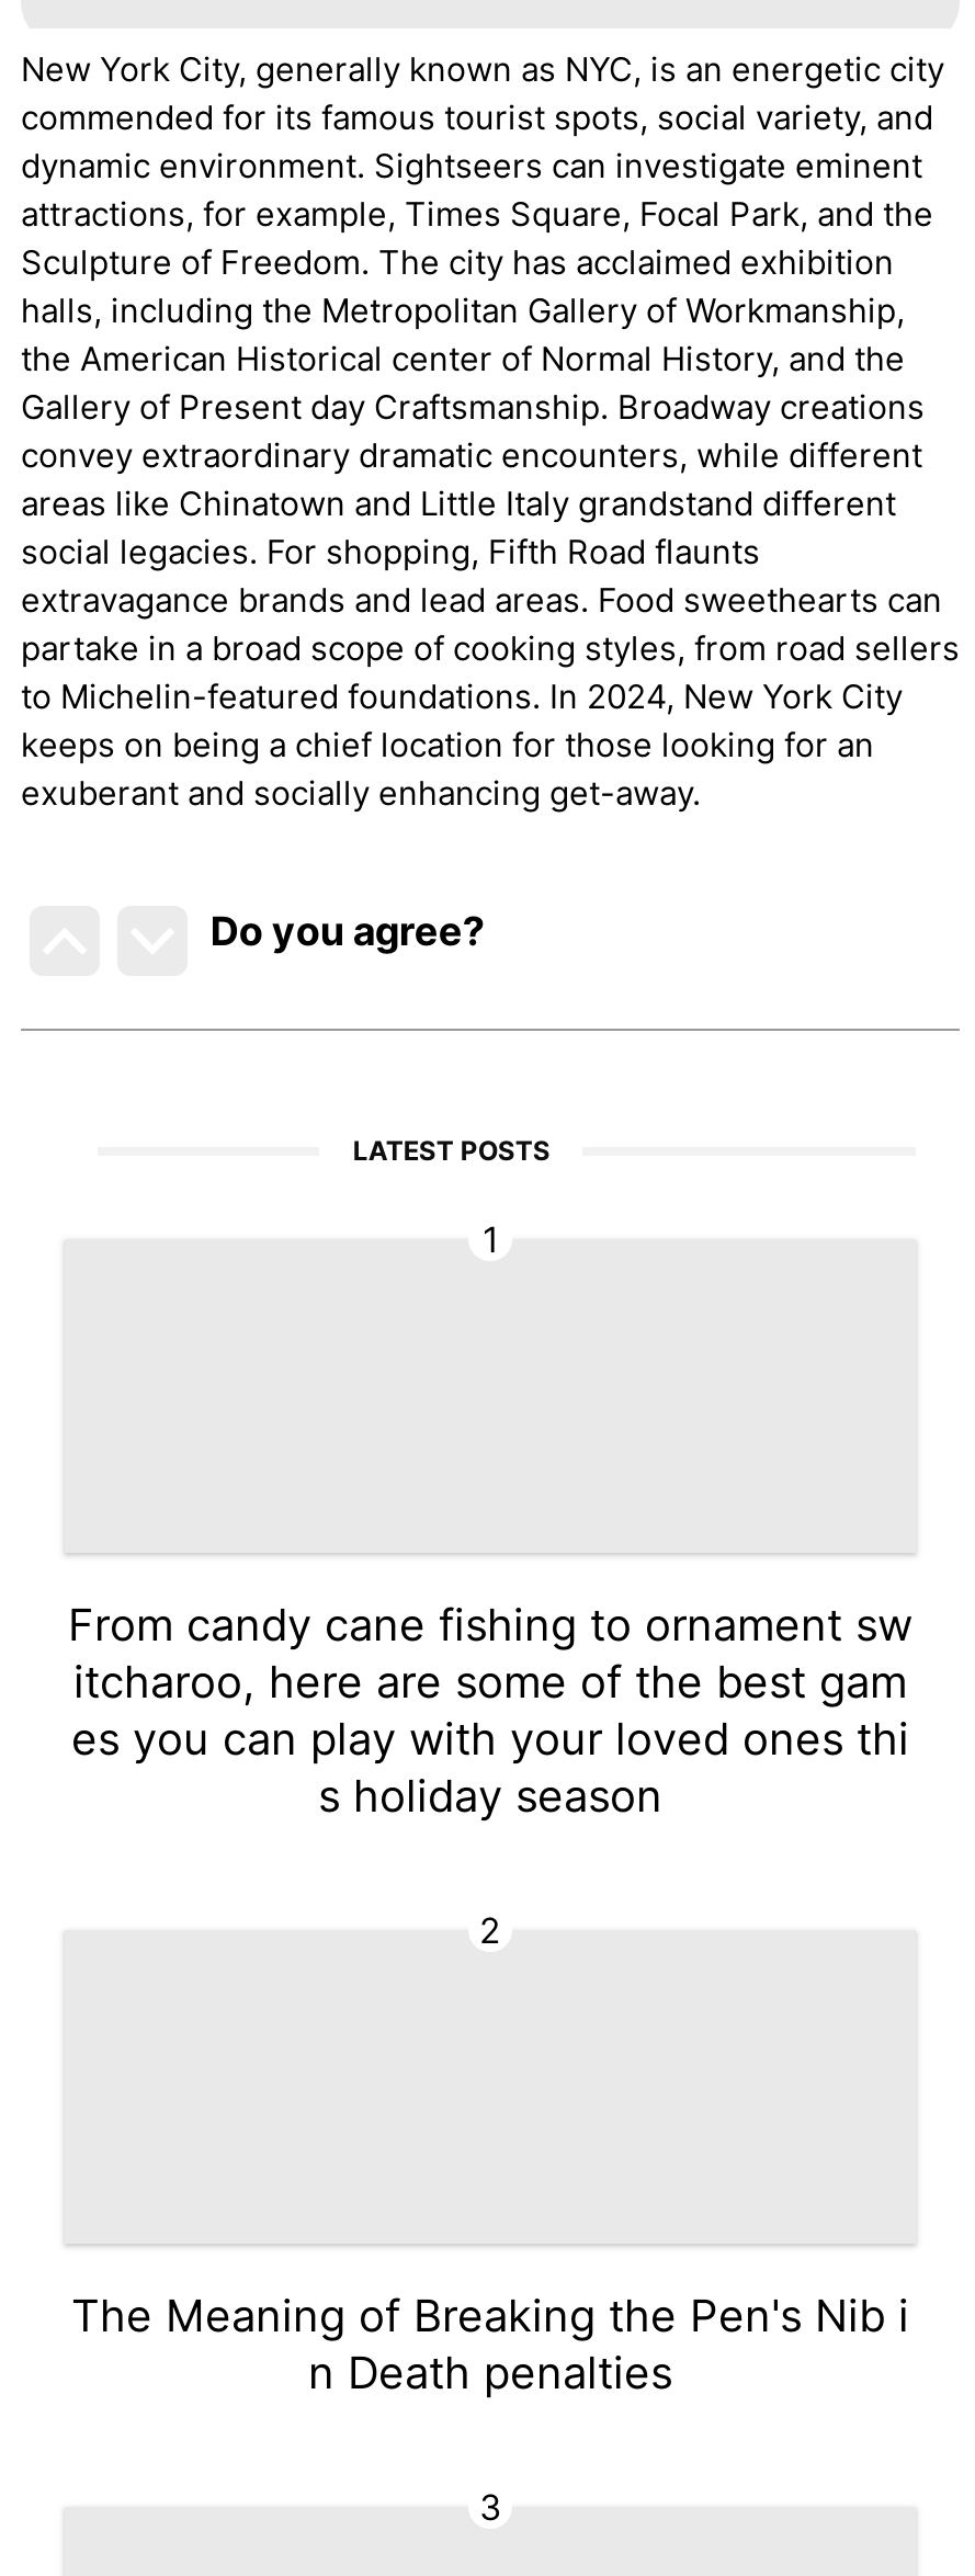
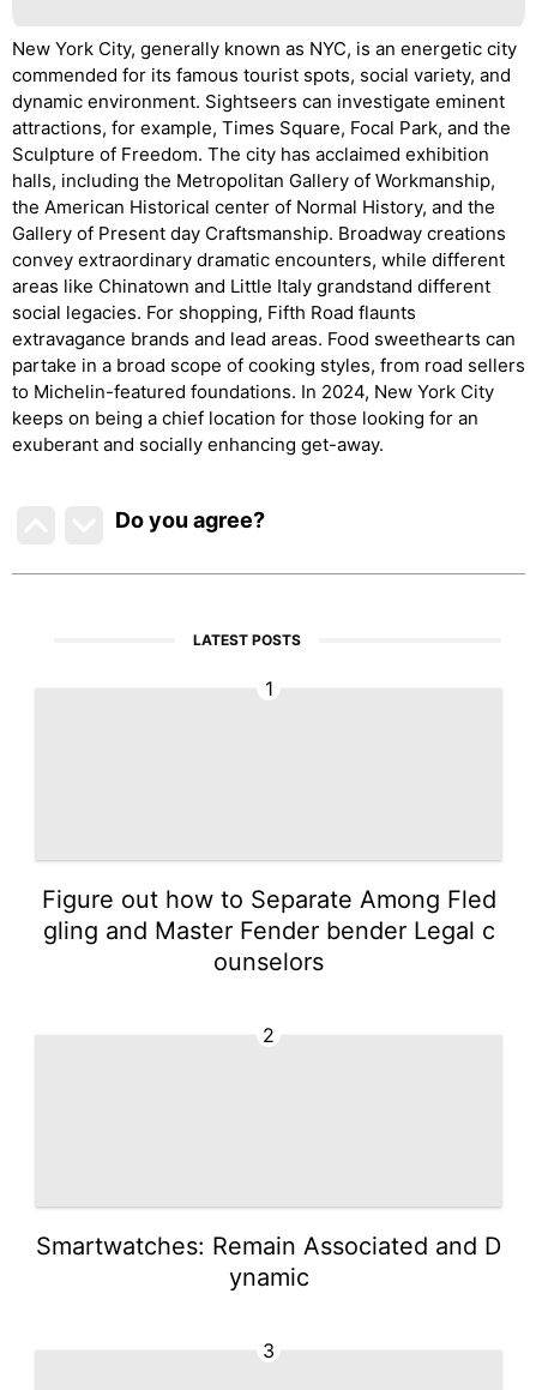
- From candy cane fishing to ornament sw
- itcharoo, here are some of the best gam
- es you can play with your loved ones thi
- s holiday season
+ Figure out how to Separate Among Fled
+ gling and Master Fender bender Legal c
+ ounselors

- The Meaning of Breaking the Pen's Nib i
- n Death penalties
+ Smartwatches: Remain Associated and D
+ ynamic
